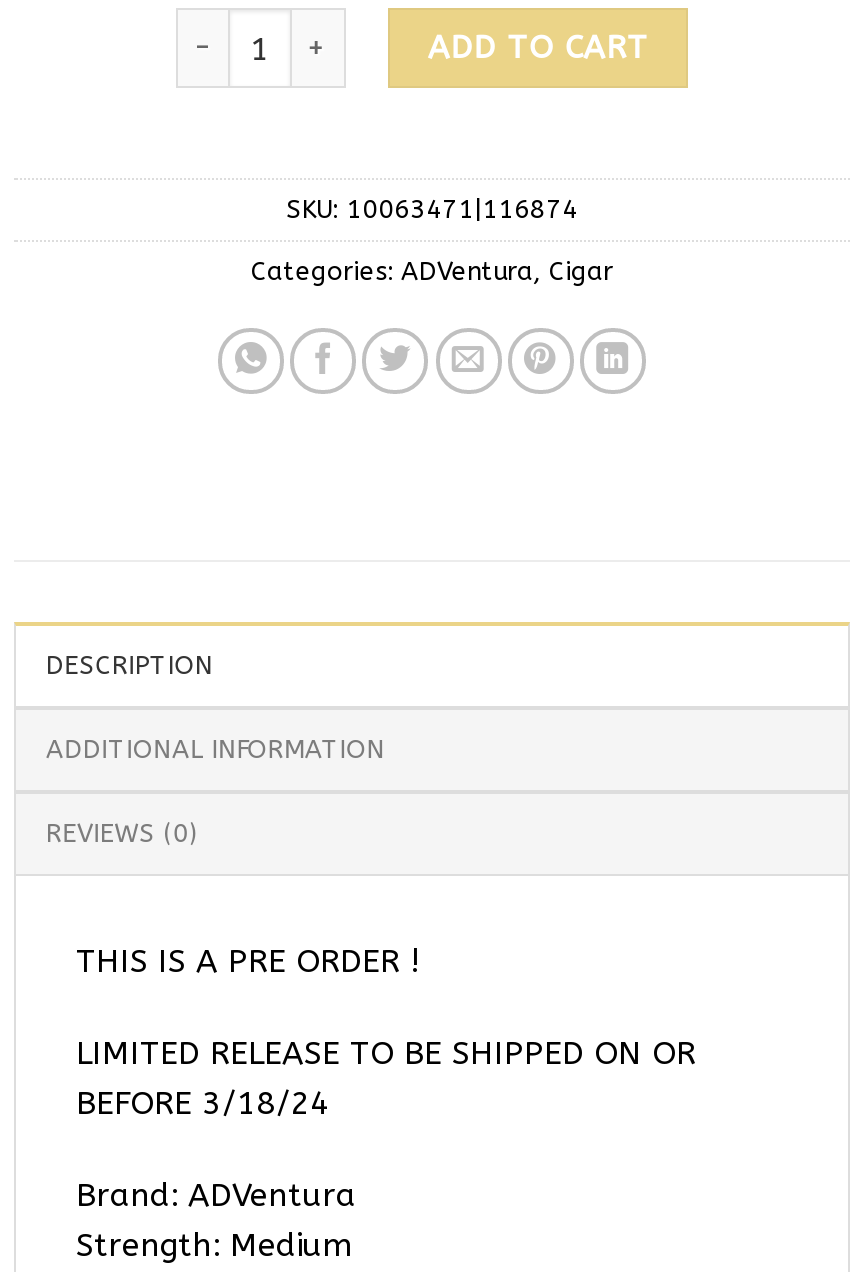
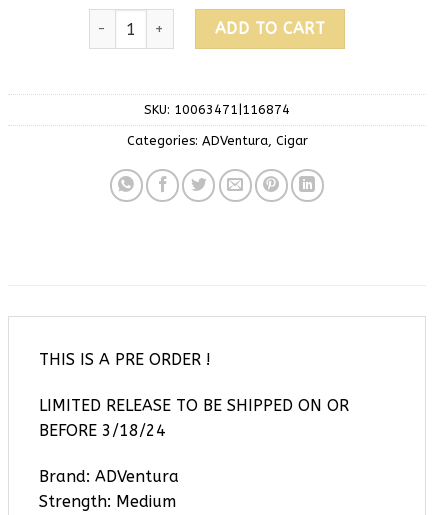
- DESCRIPTION
- ADDITIONAL INFORMATION
- REVIEWS (0)
